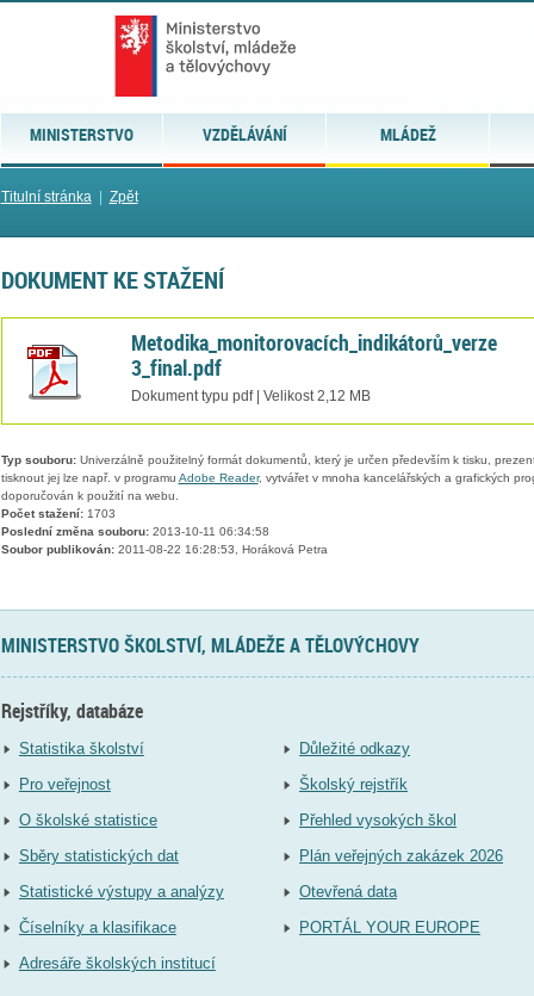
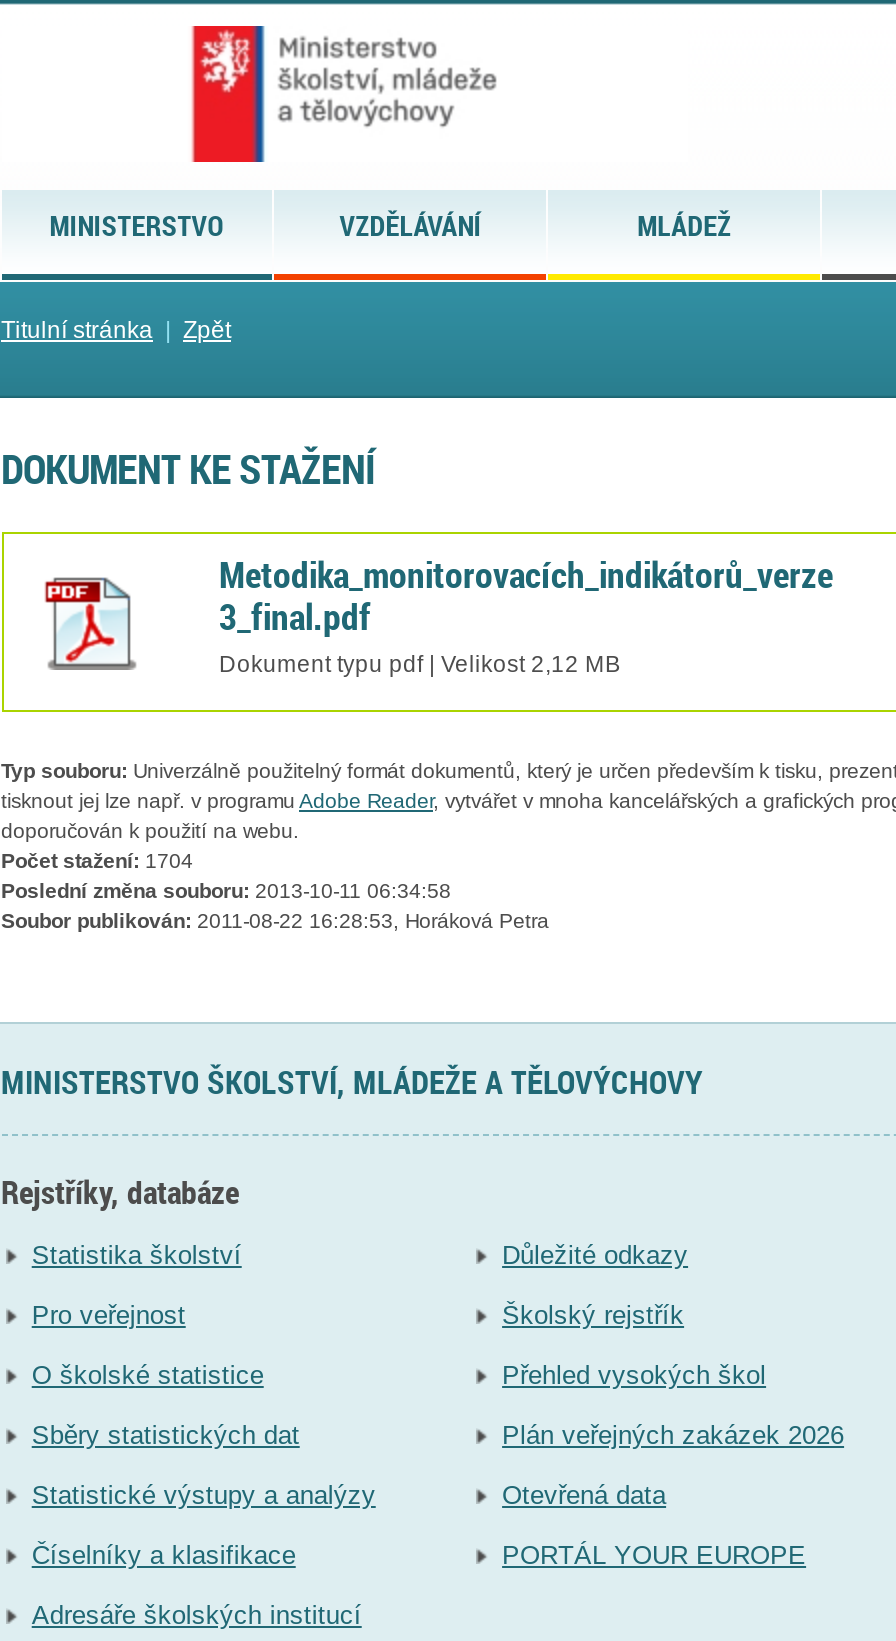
- Počet stažení: 1703
+ Počet stažení: 1704
